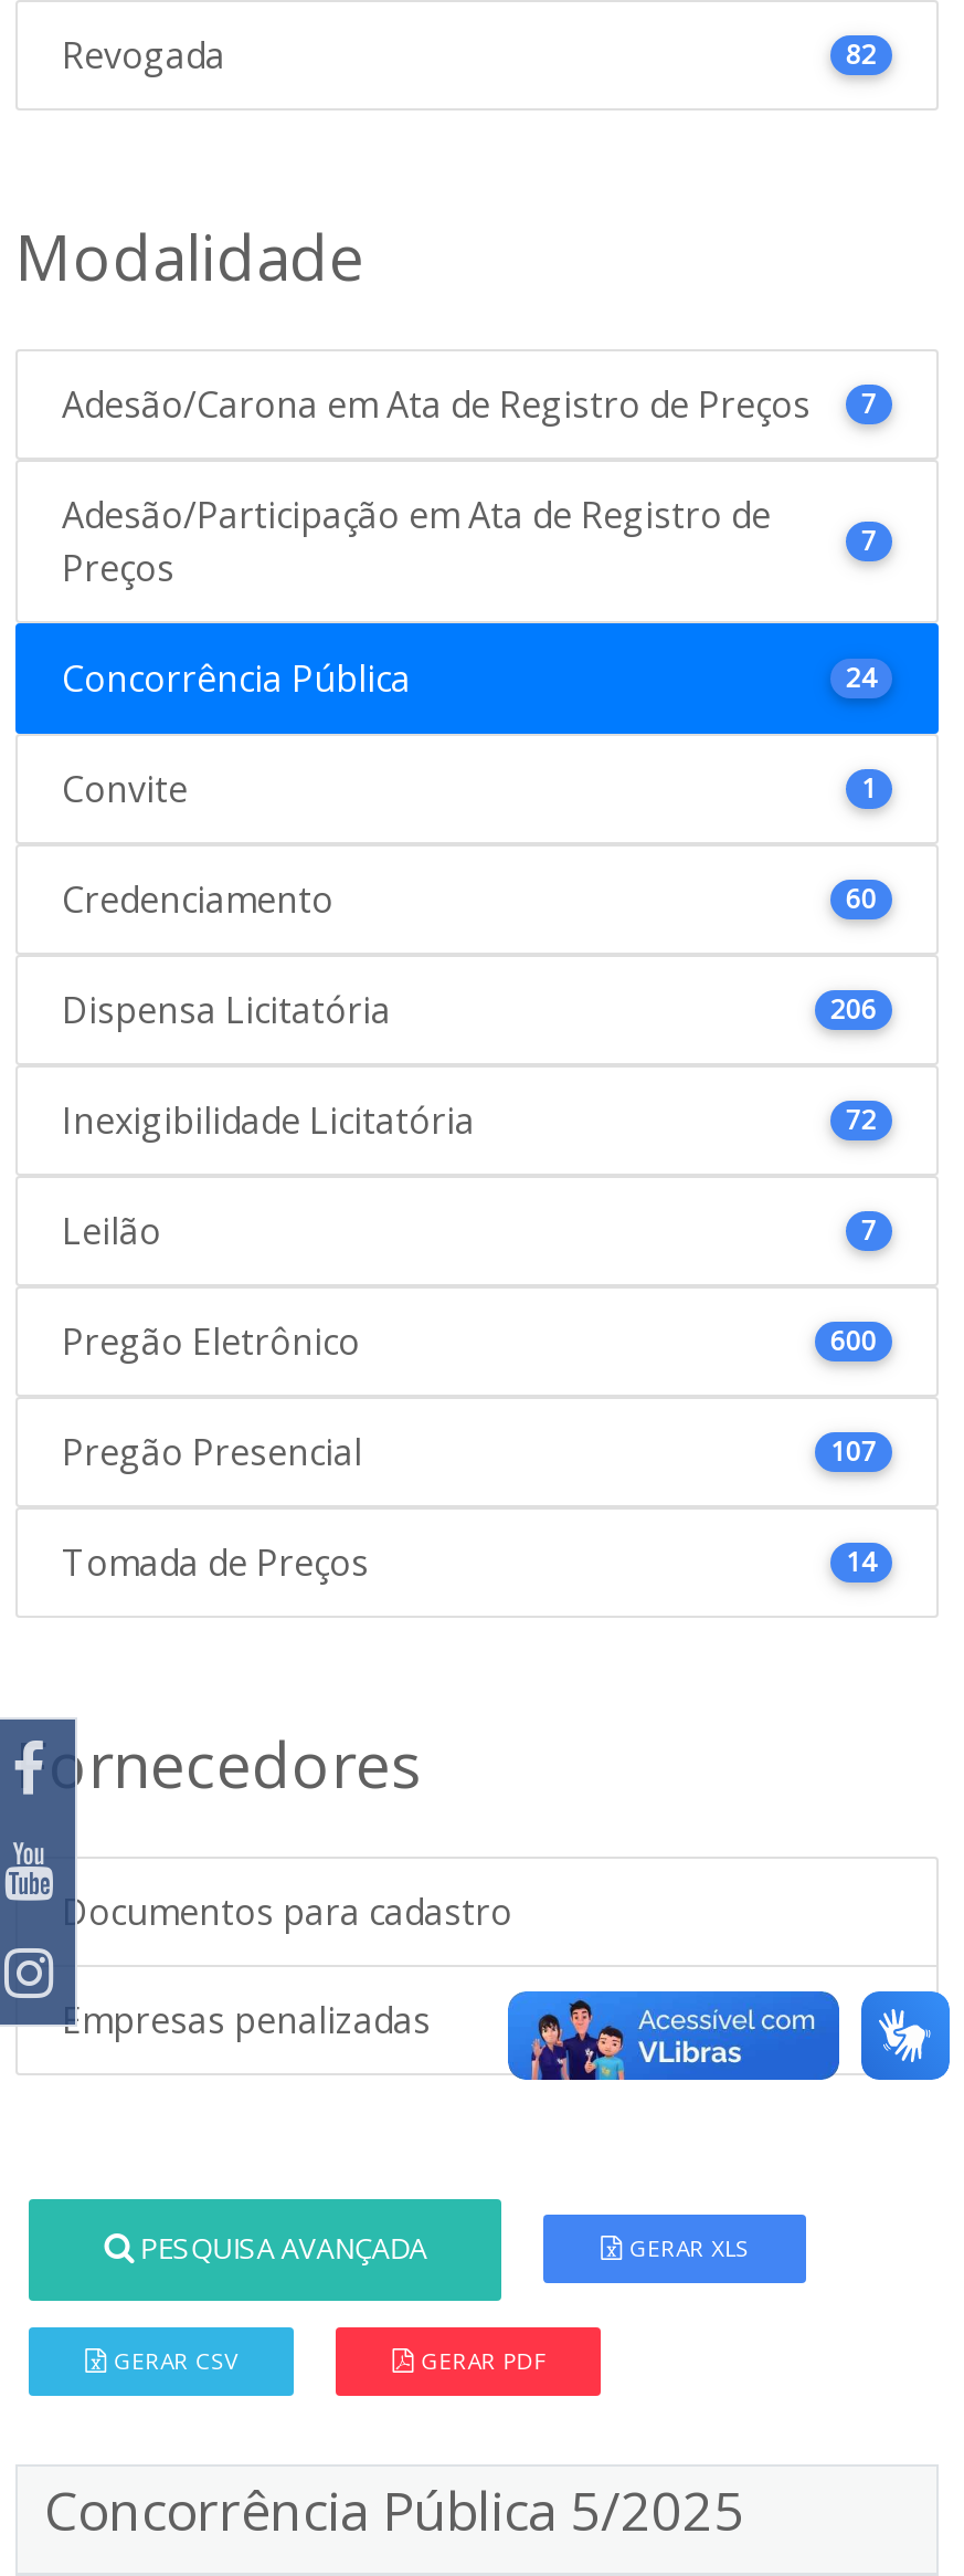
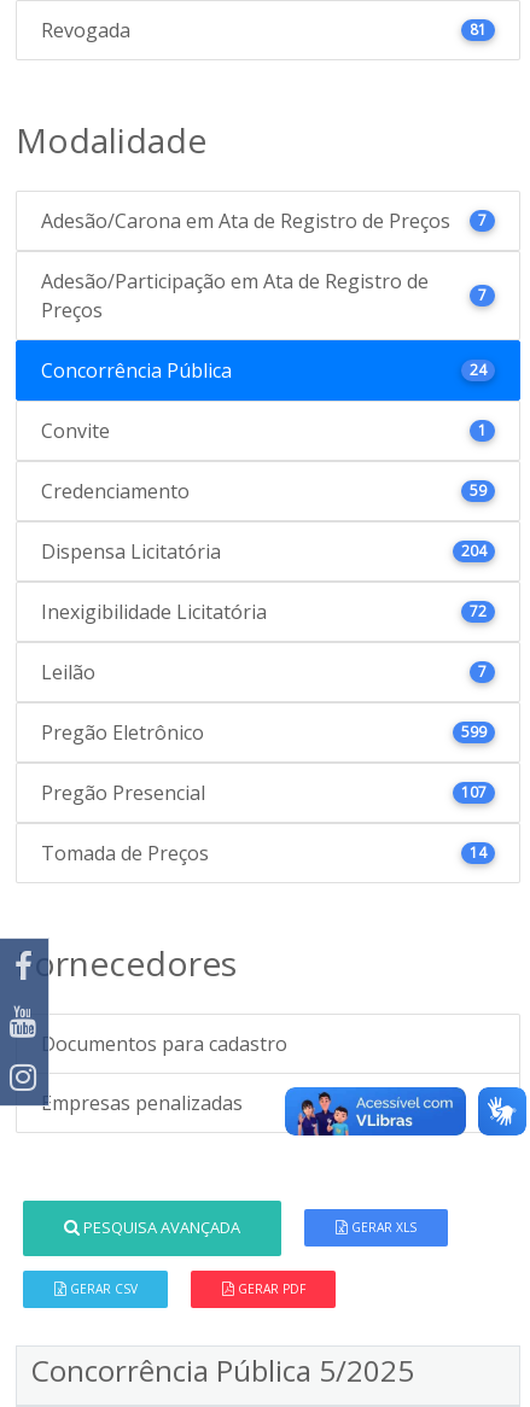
- 82
+ 81

- 60
+ 59

- 206
+ 204

- 600
+ 599
